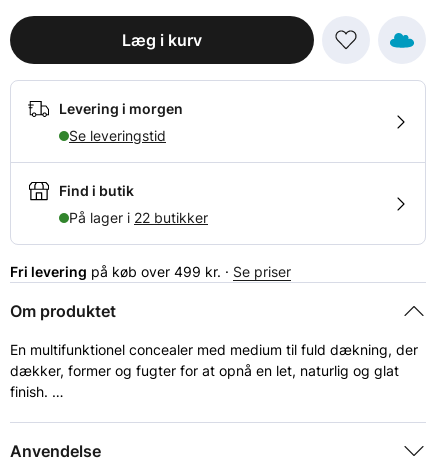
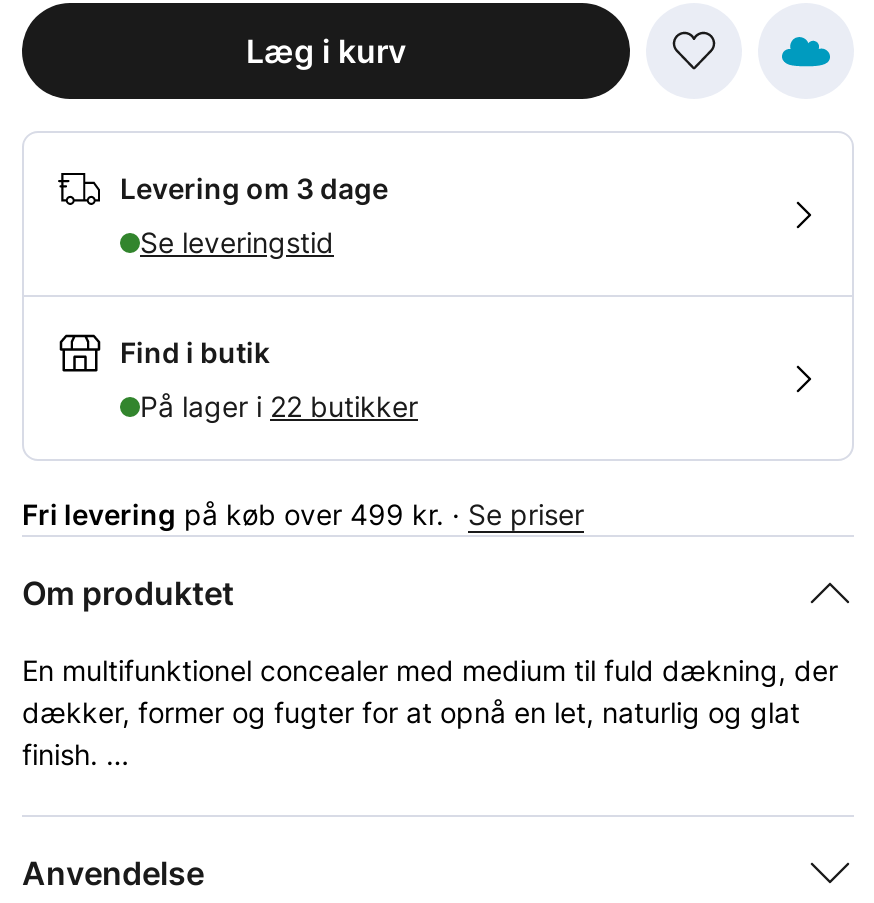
- Levering i morgen
+ Levering om 3 dage
